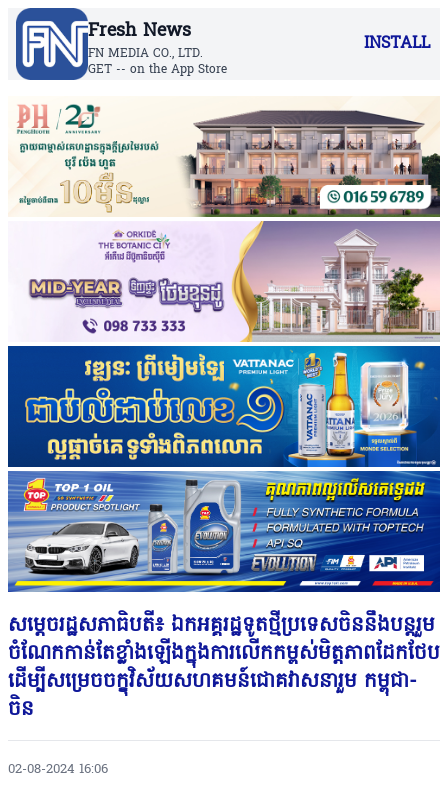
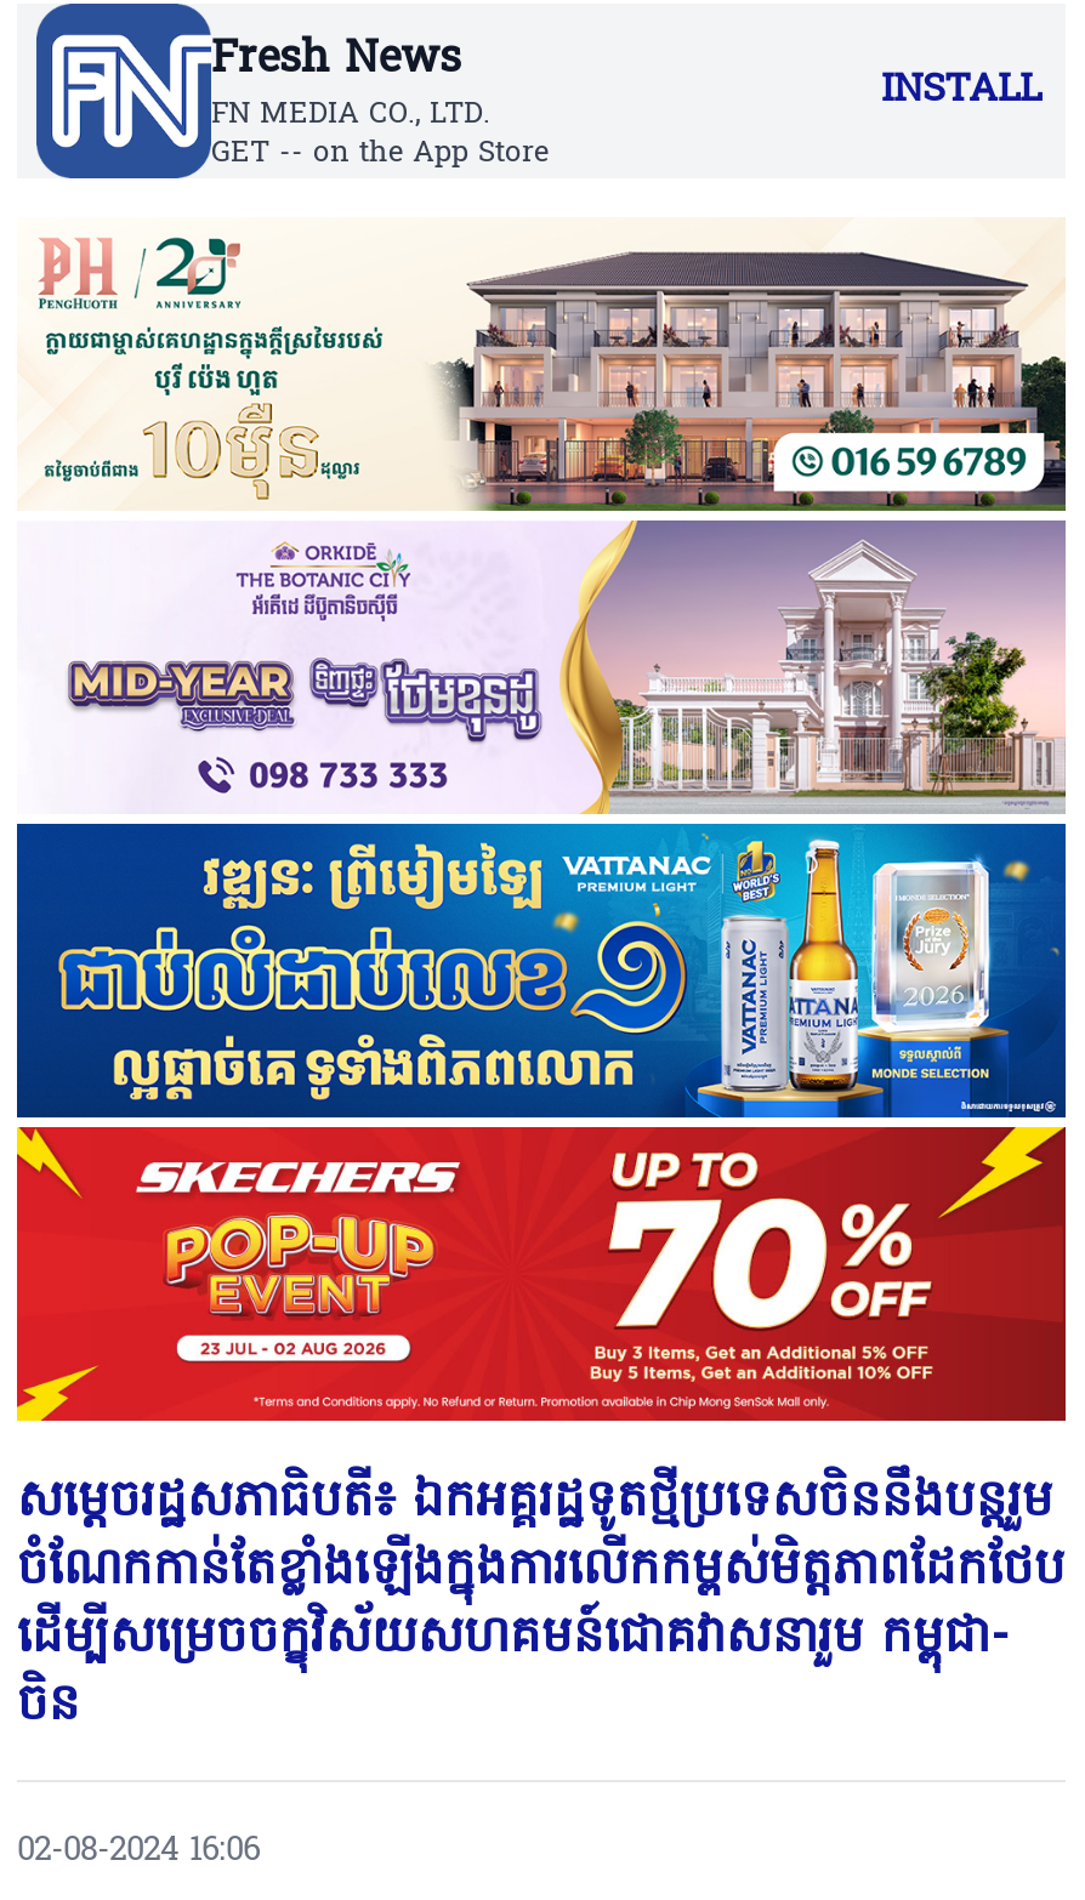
- [image]
+ [image]
